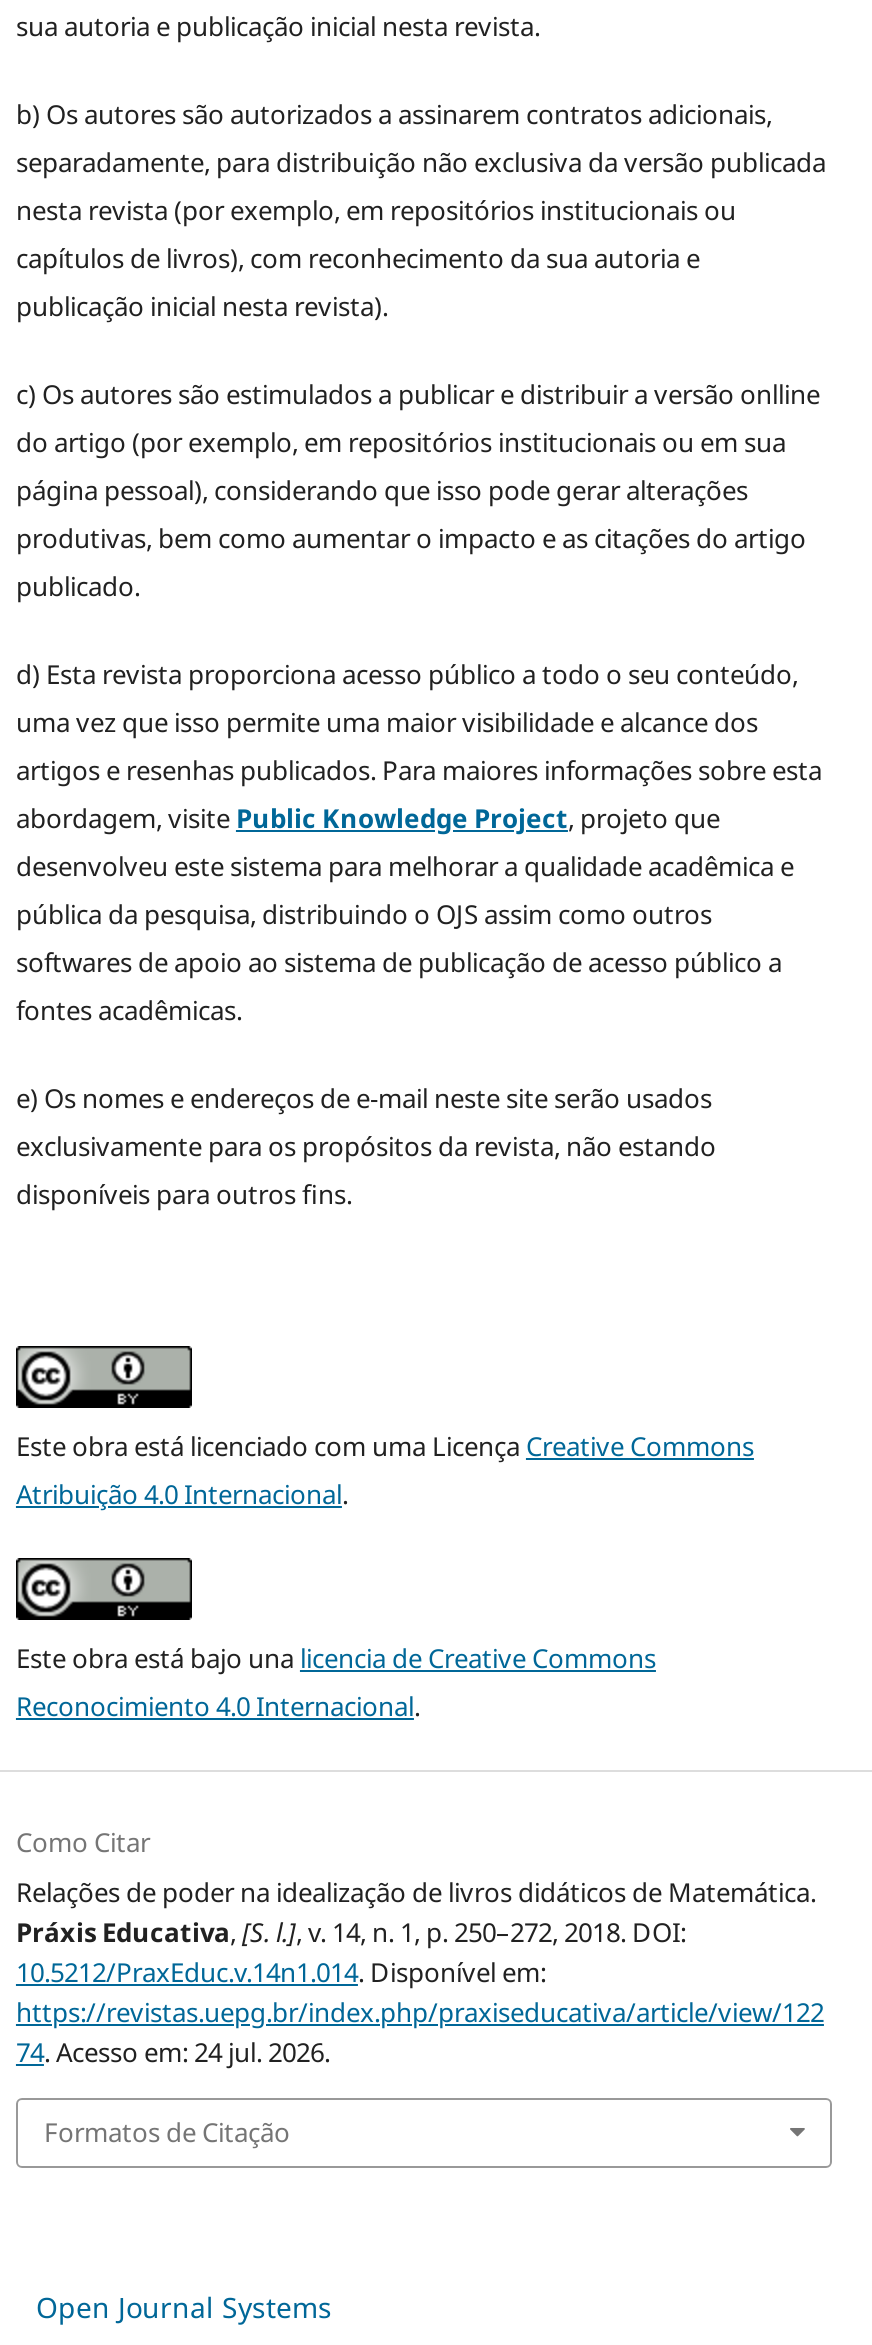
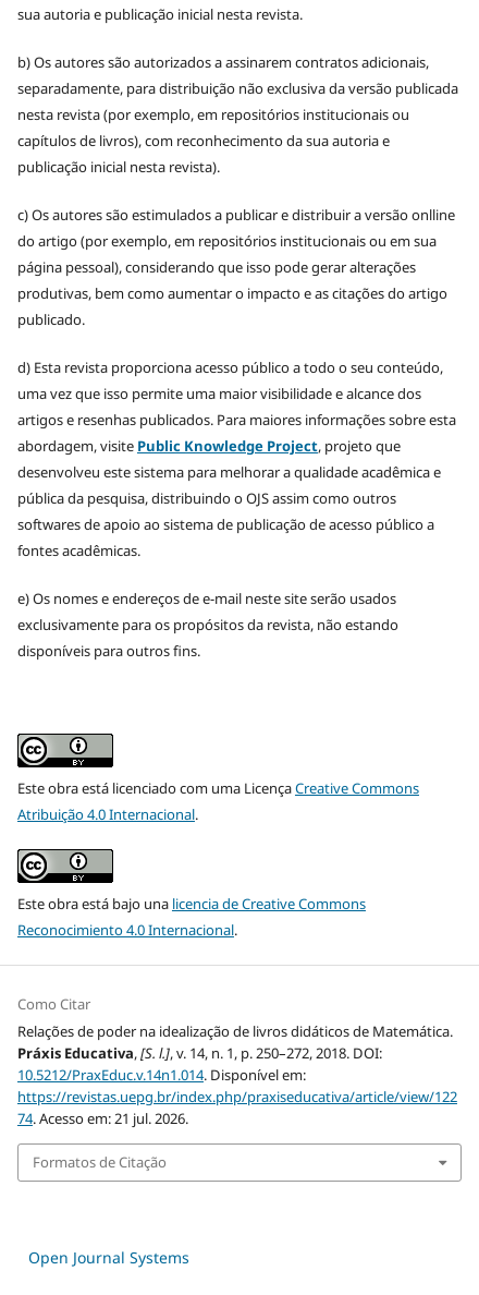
- 74. Acesso em: 24 jul. 2026.
+ 74. Acesso em: 21 jul. 2026.
